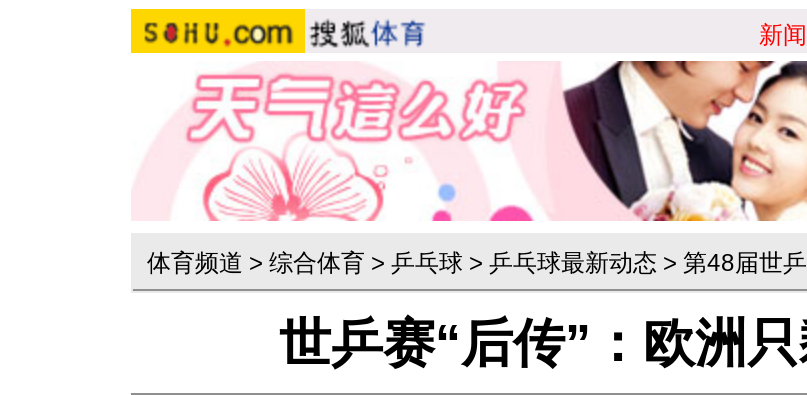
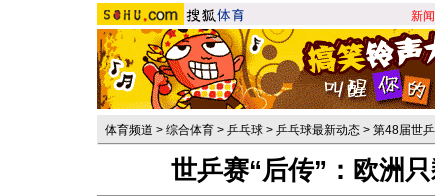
- [image]
+ [image]
